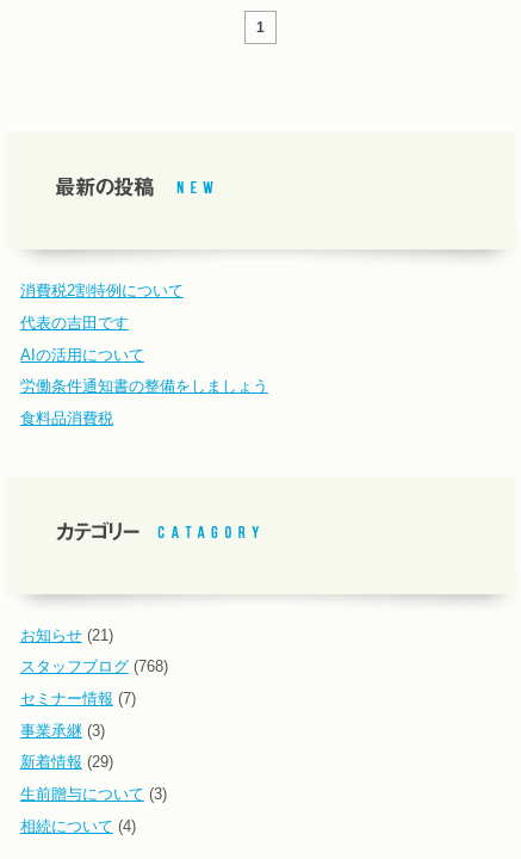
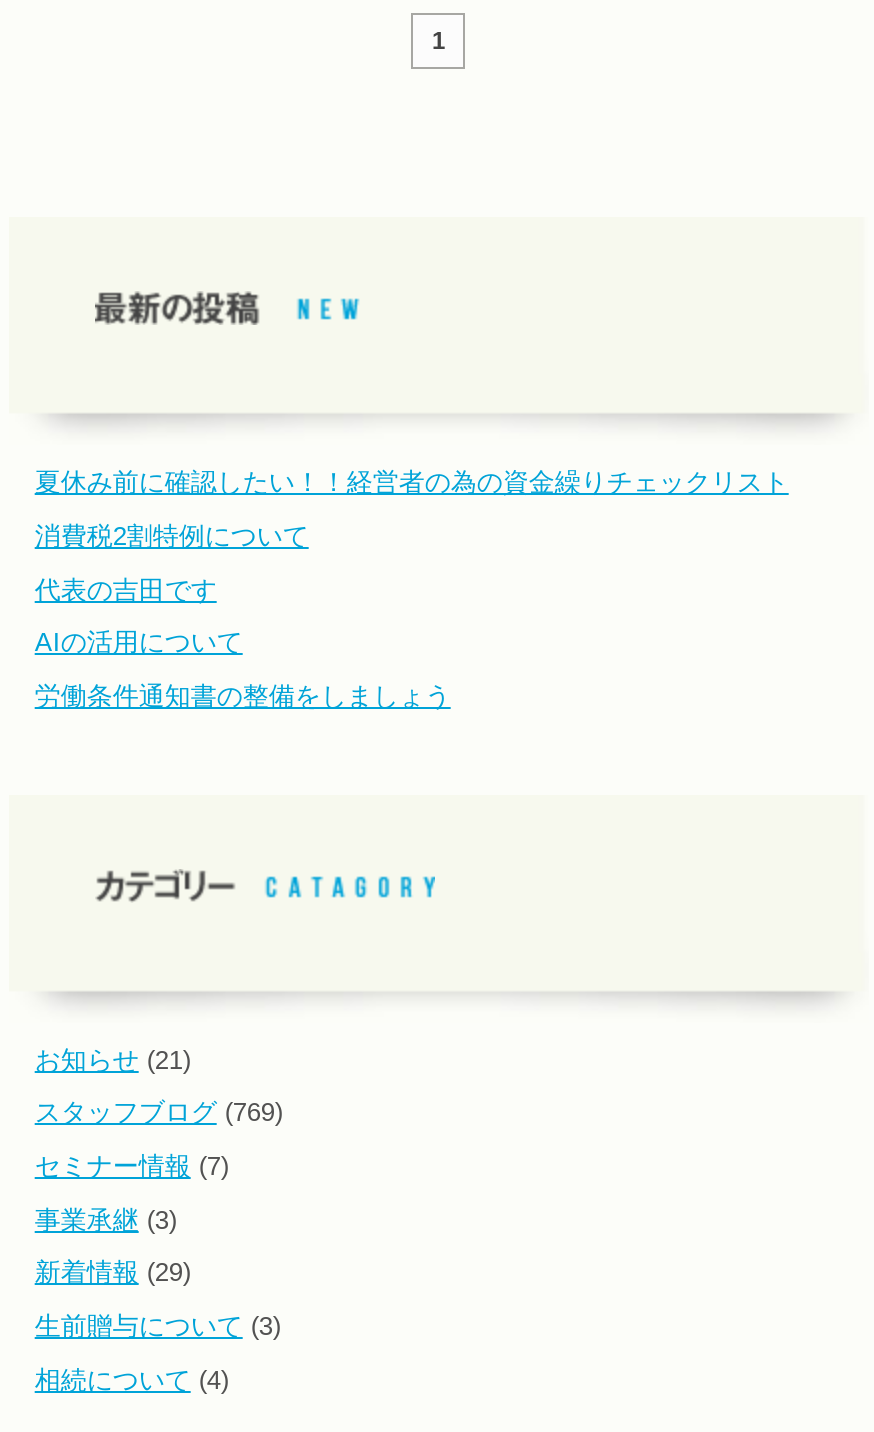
+ 夏休み前に確認したい！！経営者の為の資金繰りチェックリスト

moved down: 消費税2割特例について | 代表の吉田です | AIの活用について

- 食料品消費税

- スタッフブログ(768)
+ スタッフブログ(769)
